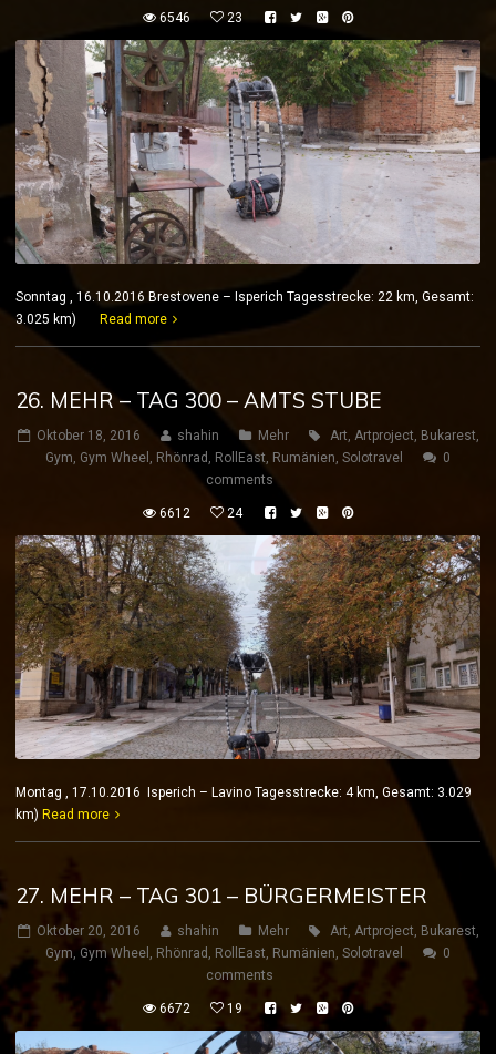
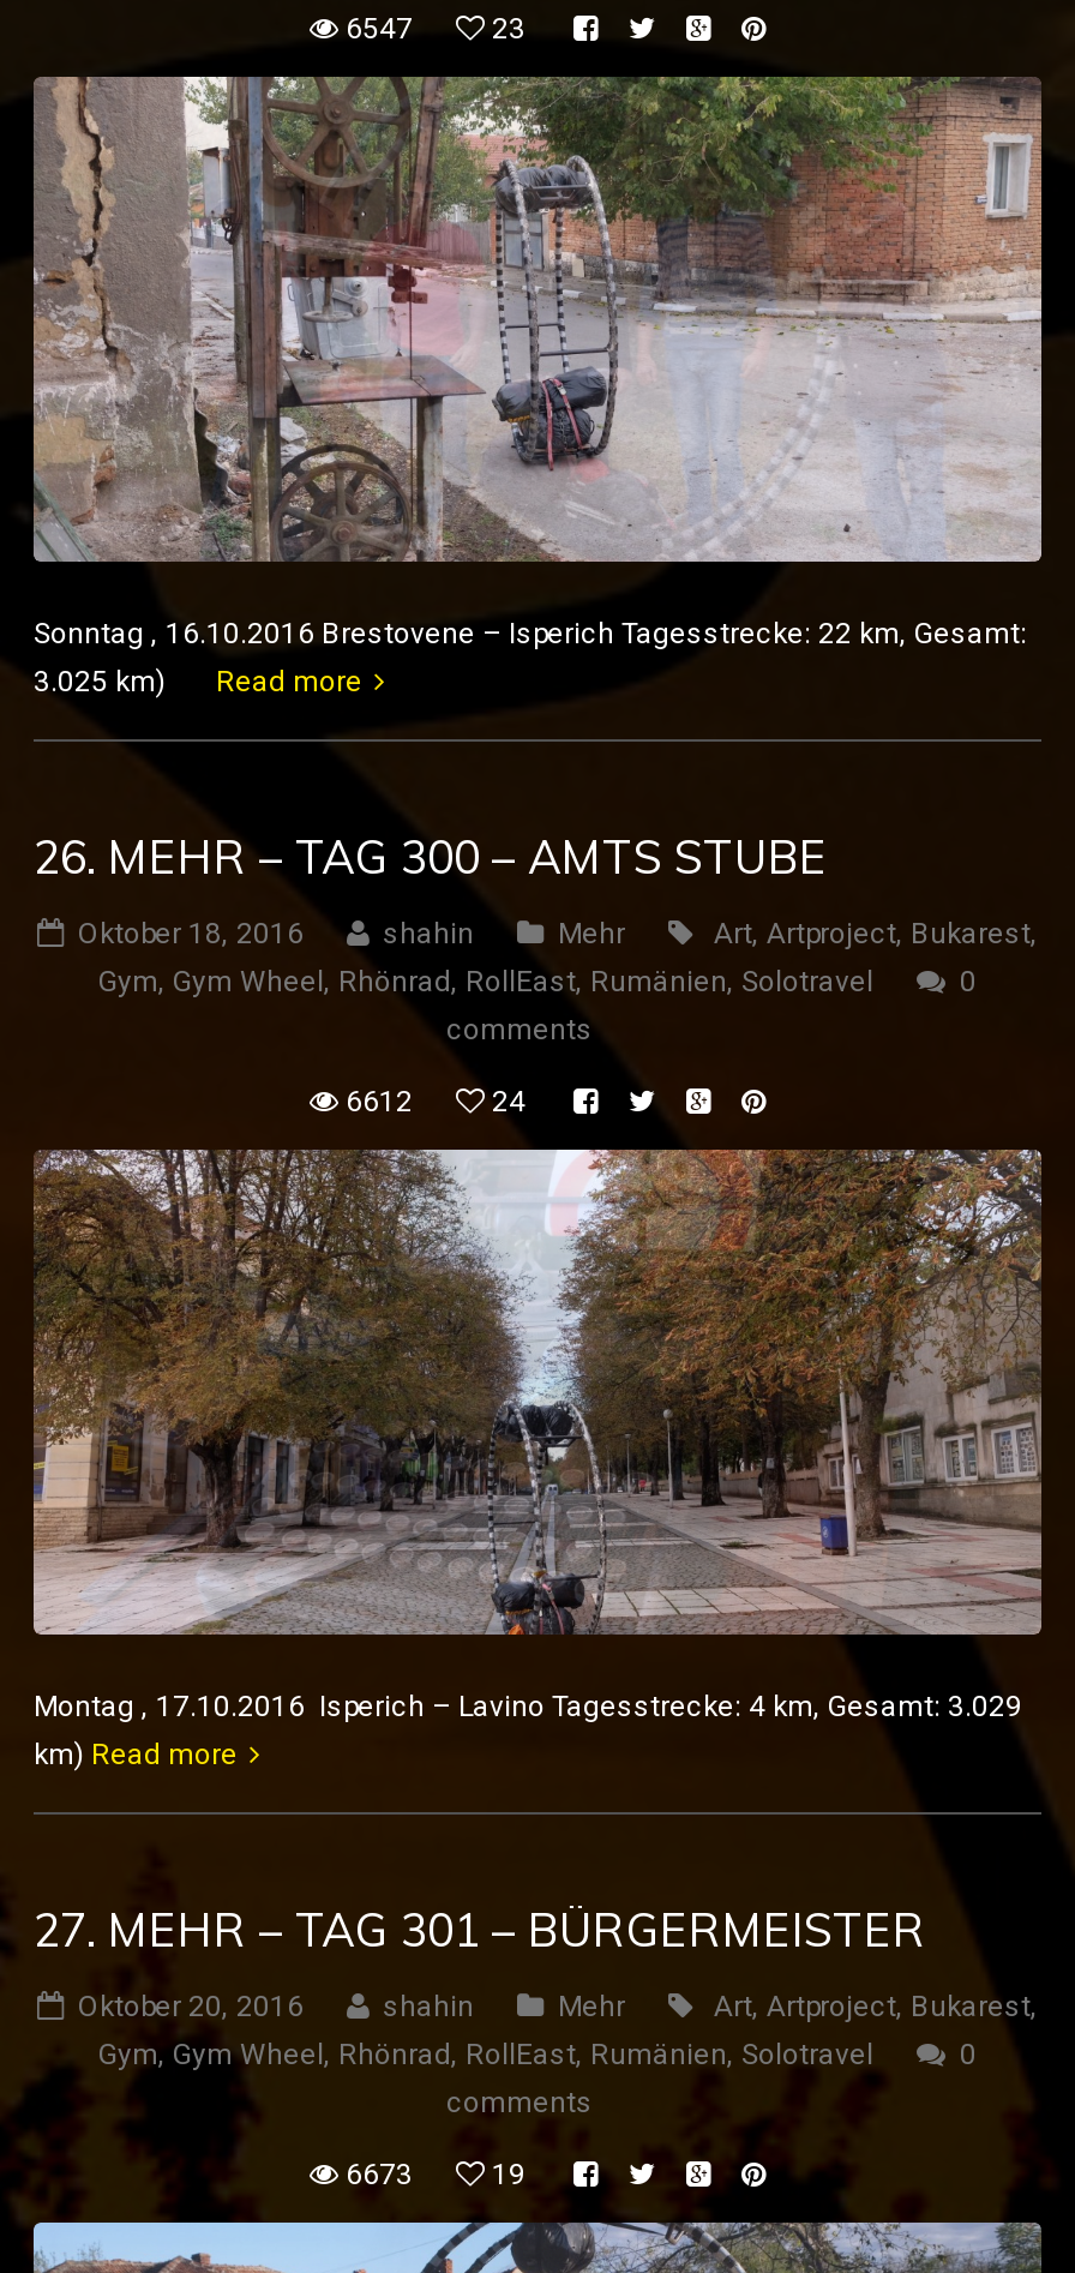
- 6546
+ 6547

- 6672
+ 6673
